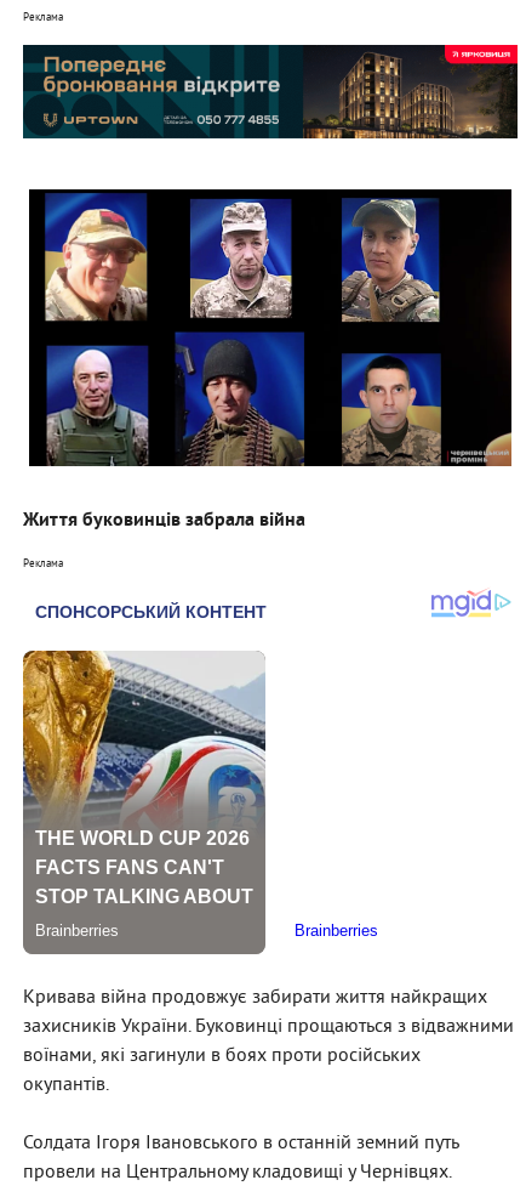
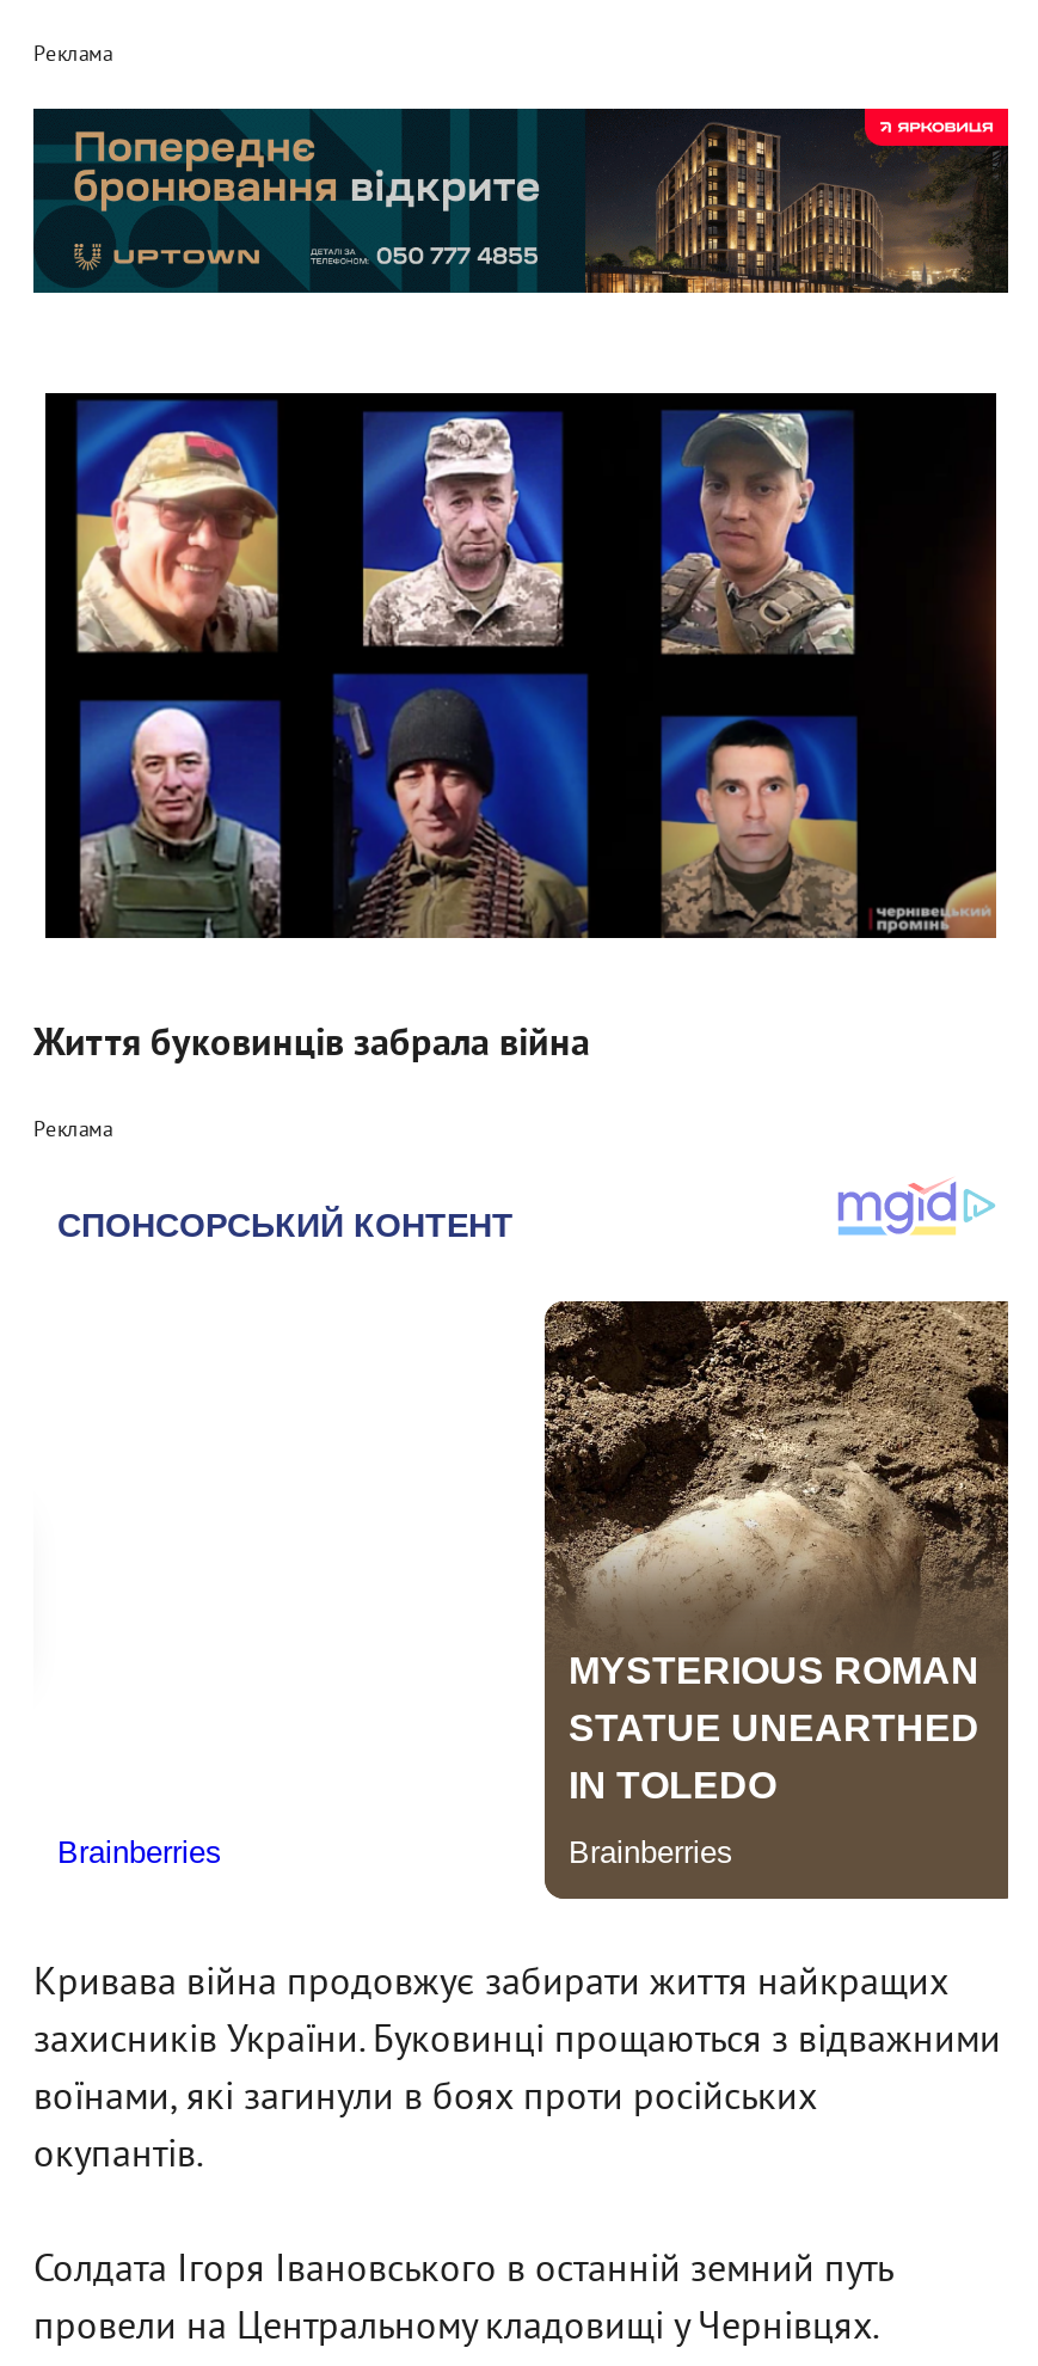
+ [image]

- [image]
